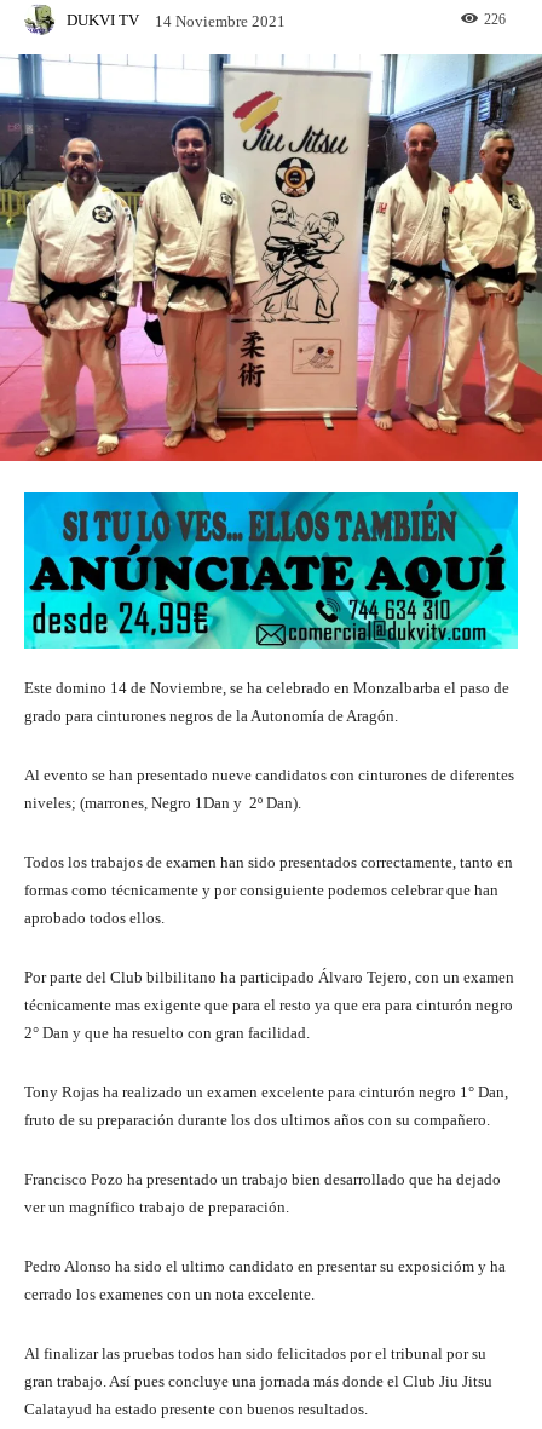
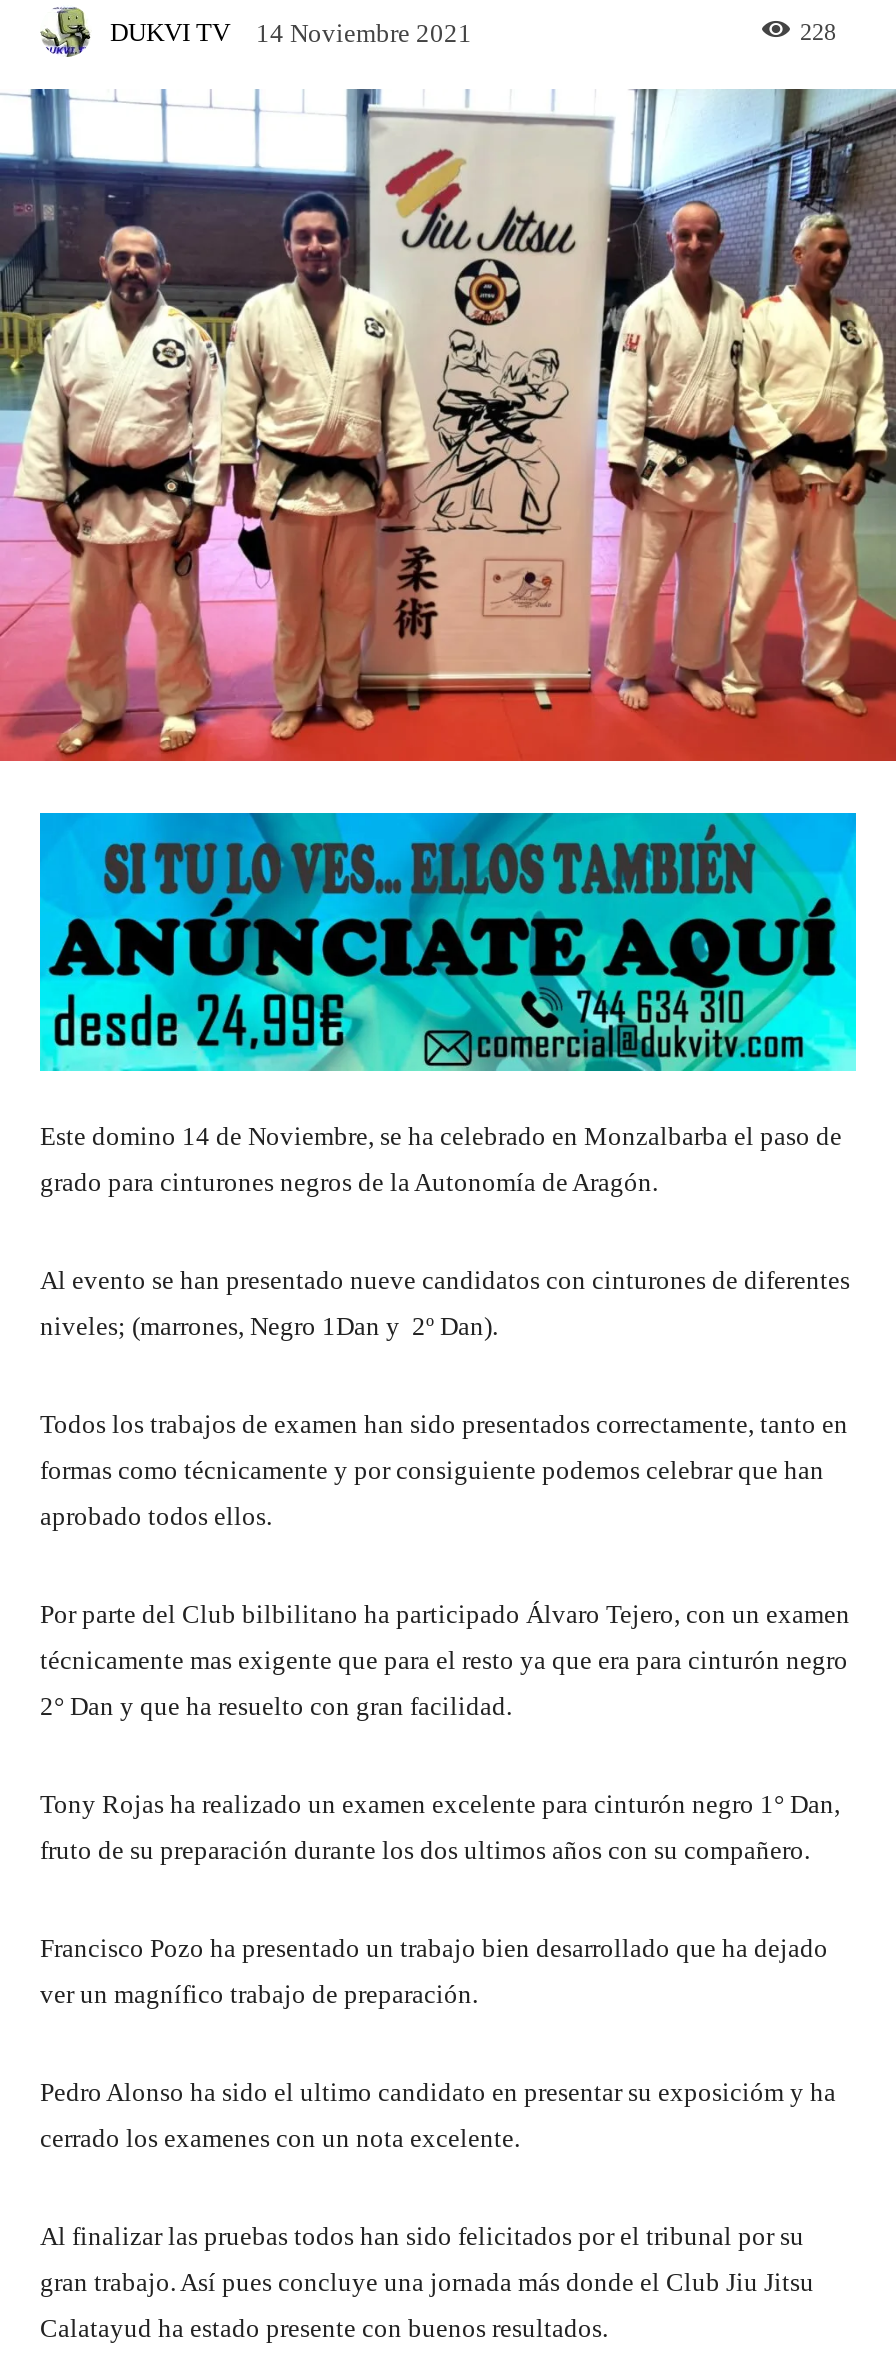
- 226
+ 228
